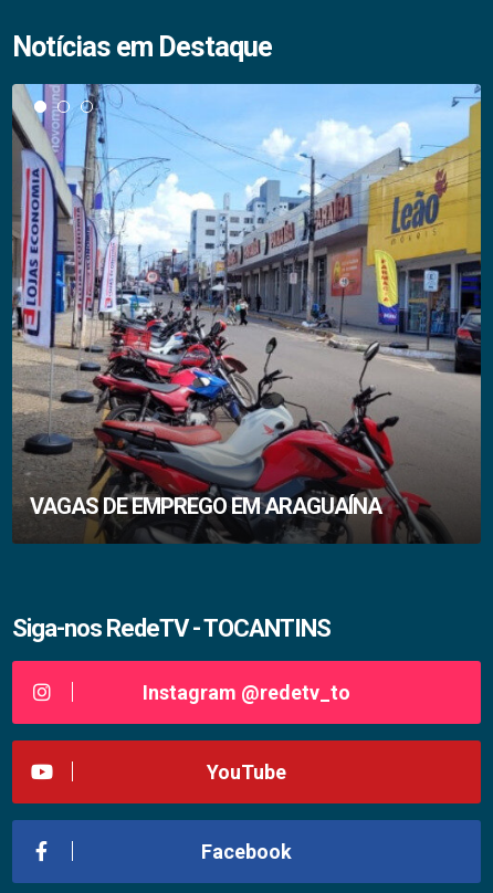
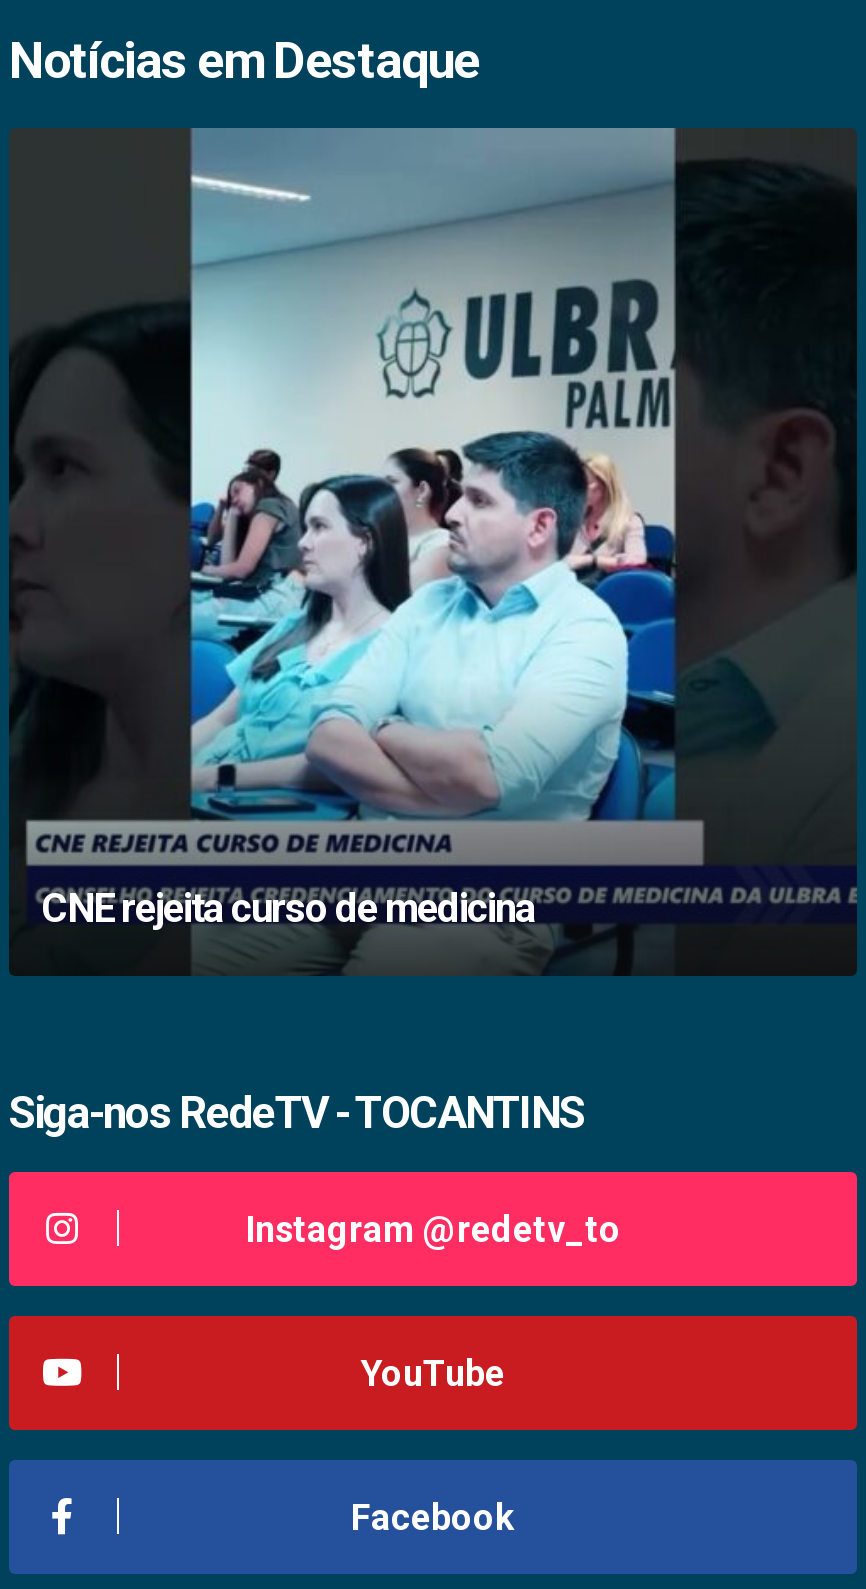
- [image]
- VAGAS DE EMPREGO EM ARAGUAÍNA
+ [image]
+ CNE rejeita curso de medicina
